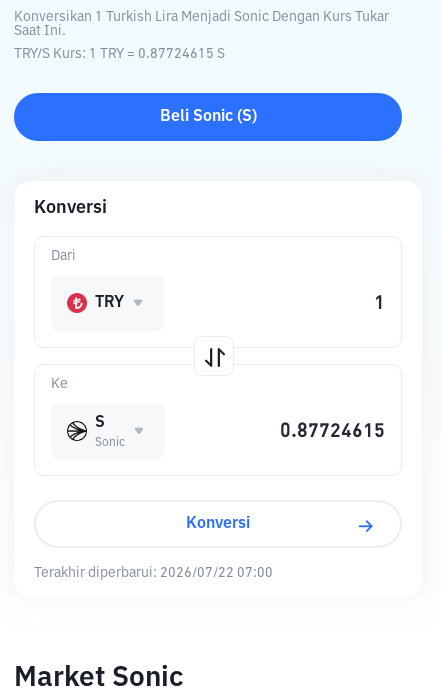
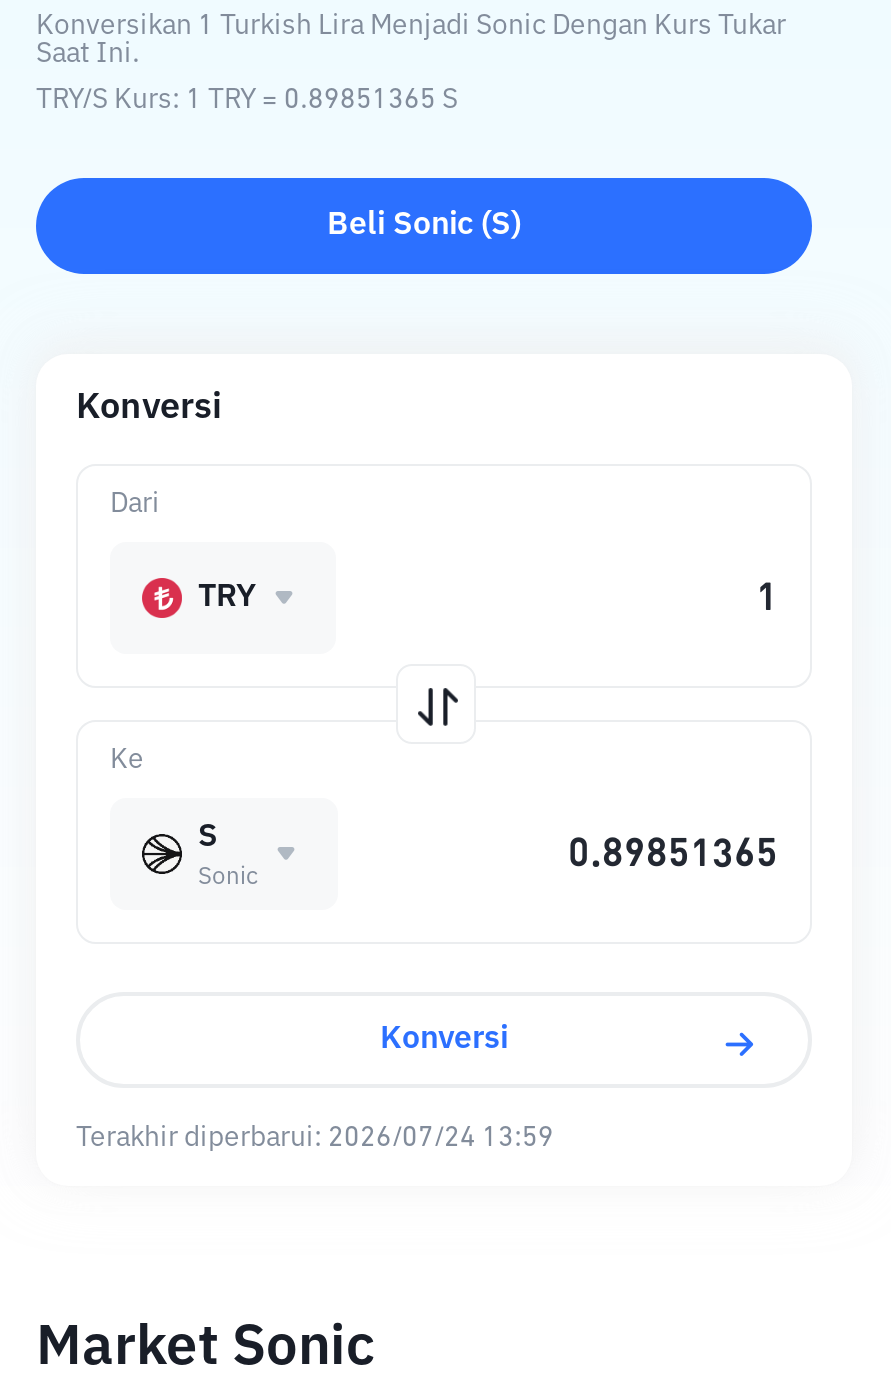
- TRY/S Kurs: 1 TRY = 0.87724615 S
+ TRY/S Kurs: 1 TRY = 0.89851365 S

- Terakhir diperbarui: 2026/07/22 07:00
+ Terakhir diperbarui: 2026/07/24 13:59
